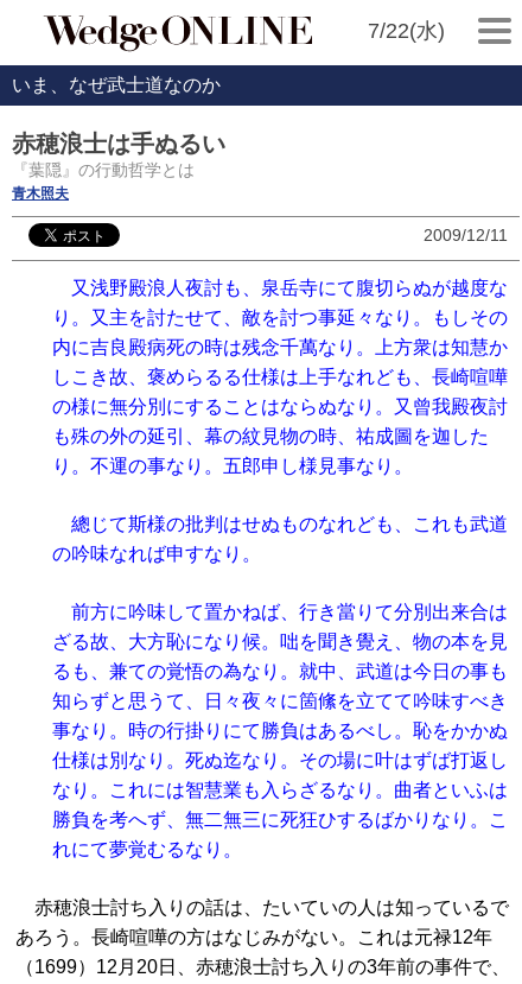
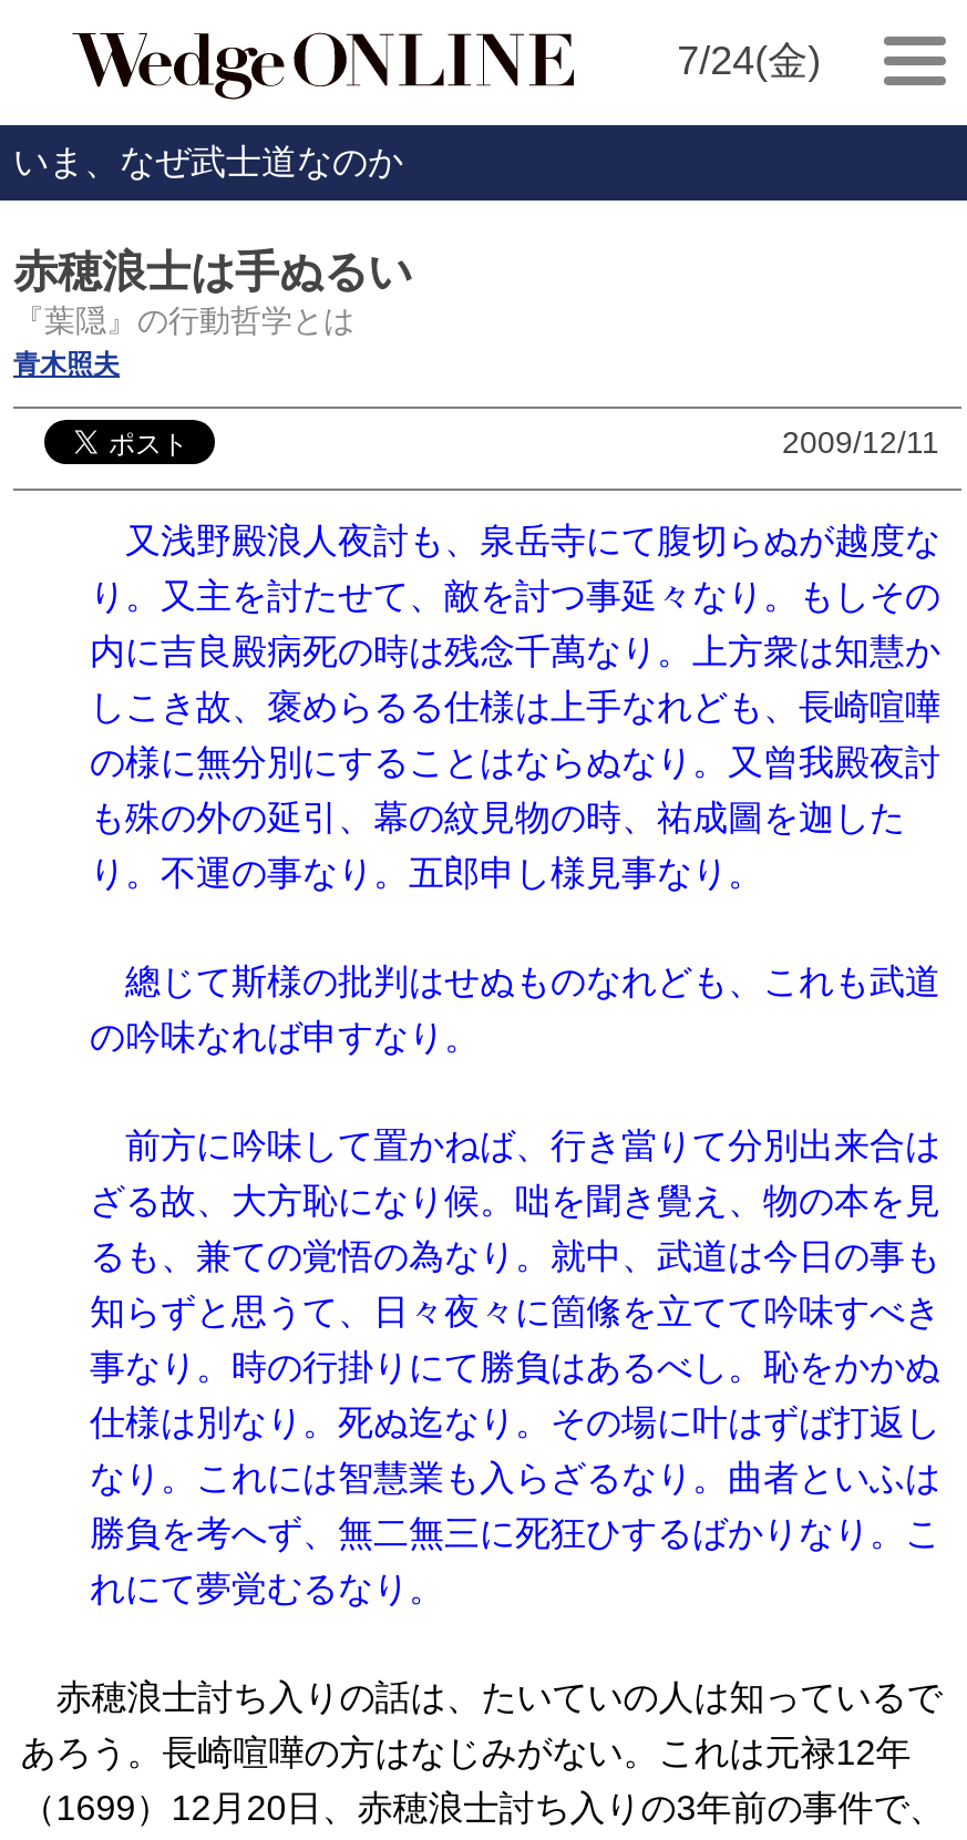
- 7/22(水)
+ 7/24(金)
